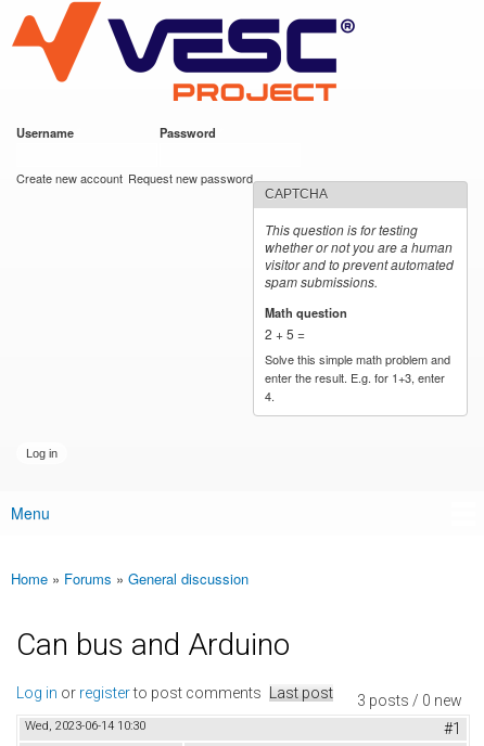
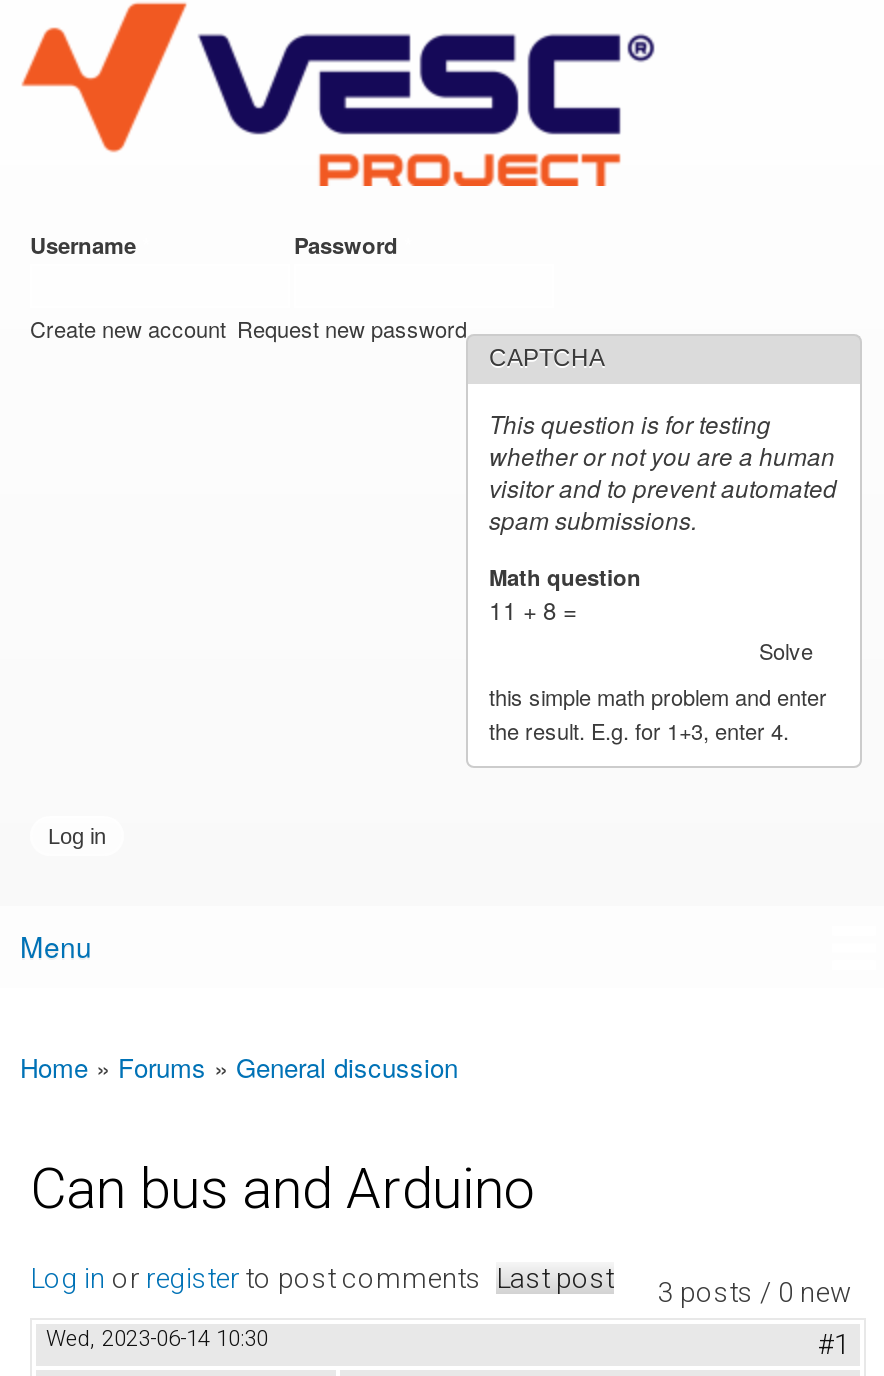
- 2 + 5 =
- Solve this simple math problem and
- enter the result. E.g. for 1+3, enter
- 4.
+ 11 + 8 =
+ Solve
+ this simple math problem and enter
+ the result. E.g. for 1+3, enter 4.
